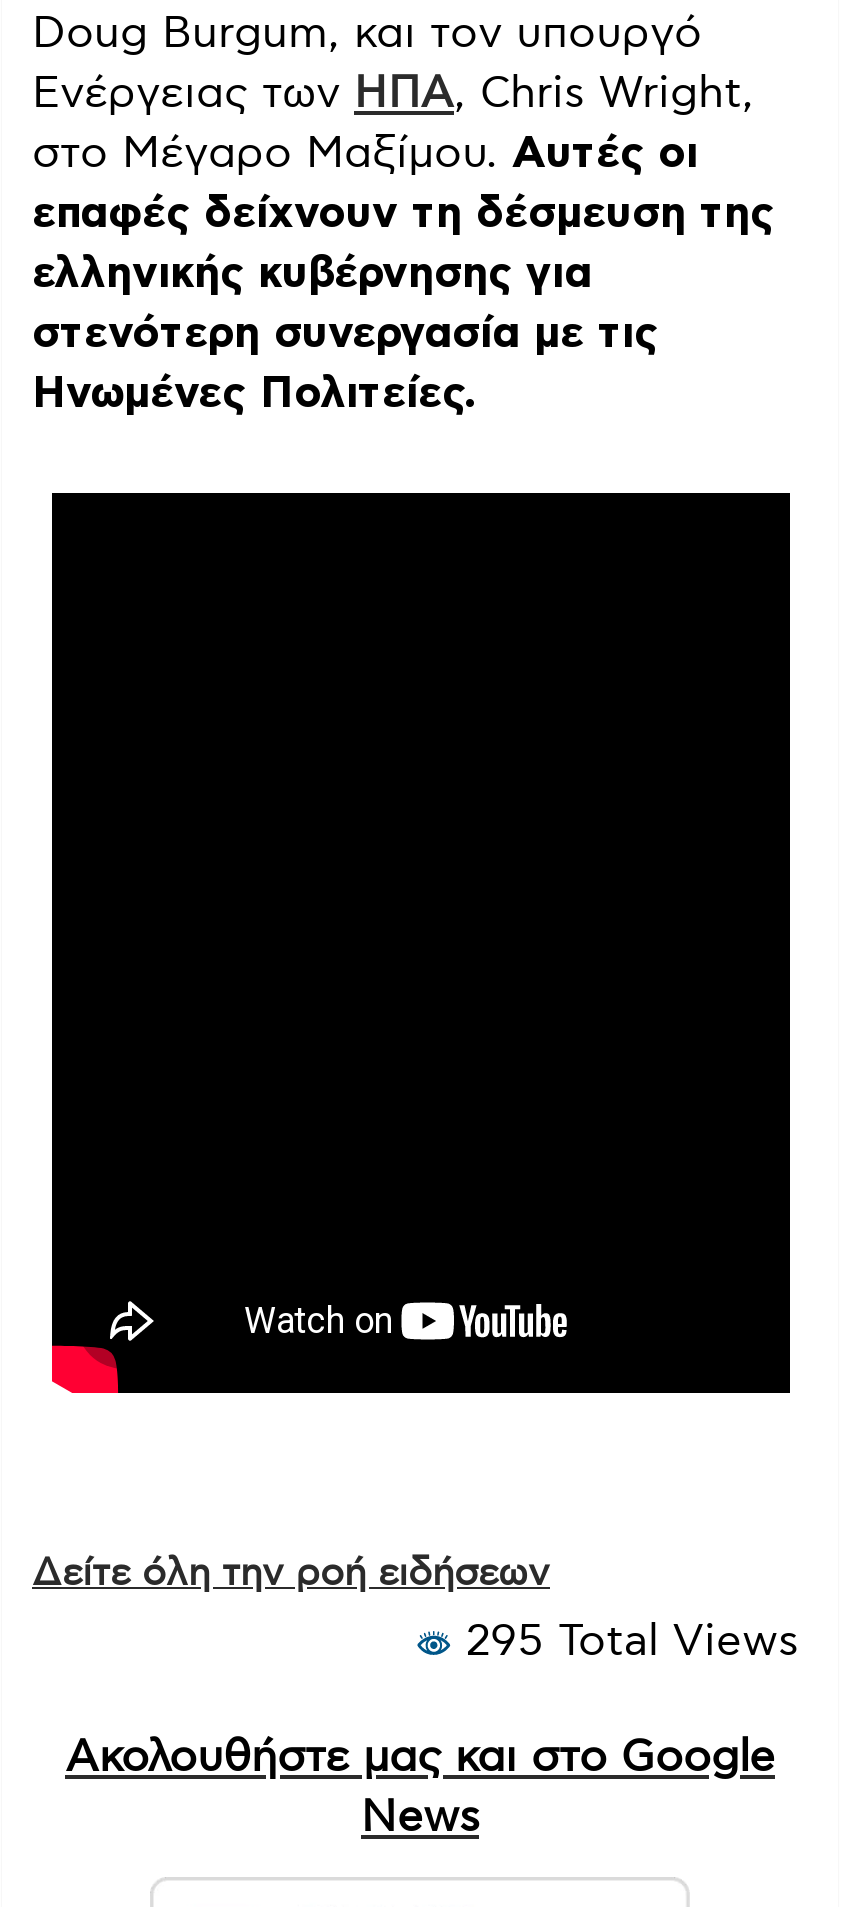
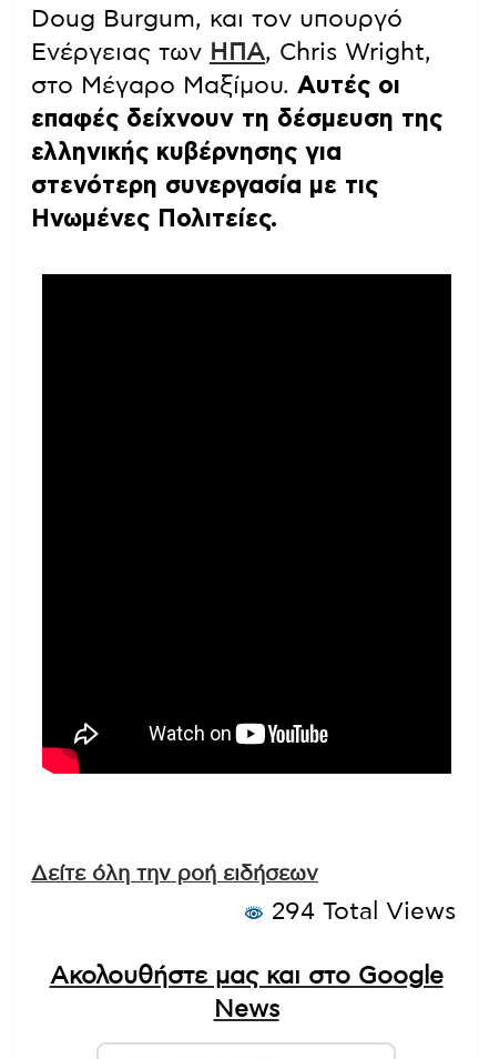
- 295 Total Views
+ 294 Total Views
